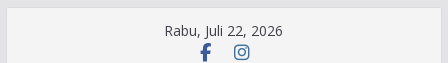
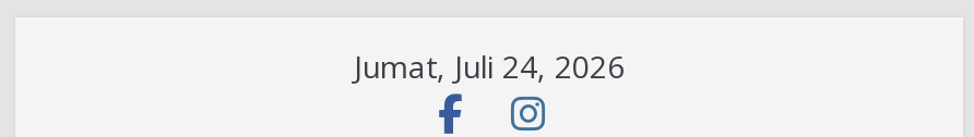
- Rabu, Juli 22, 2026
+ Jumat, Juli 24, 2026
